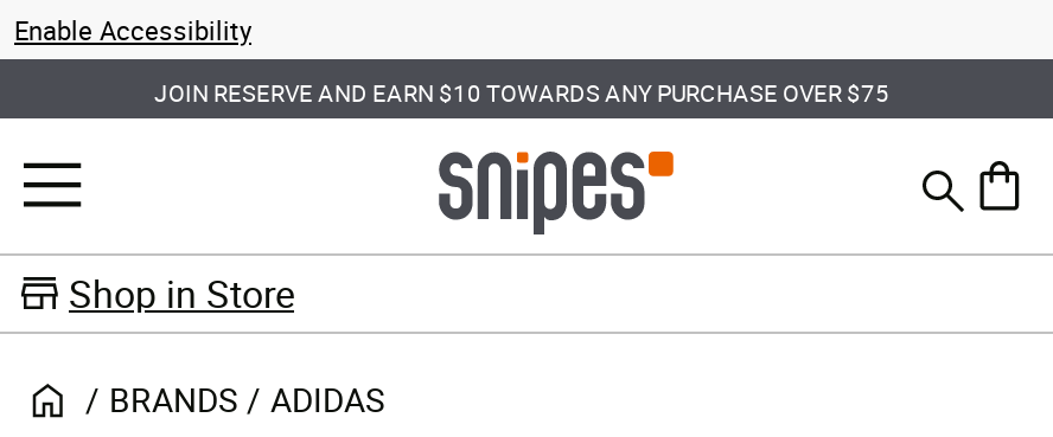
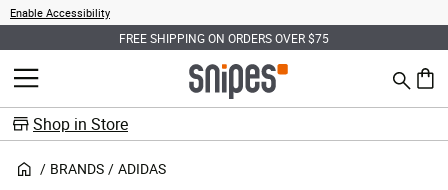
- JOIN RESERVE AND EARN $10 TOWARDS ANY PURCHASE OVER $75
+ FREE SHIPPING ON ORDERS OVER $75
